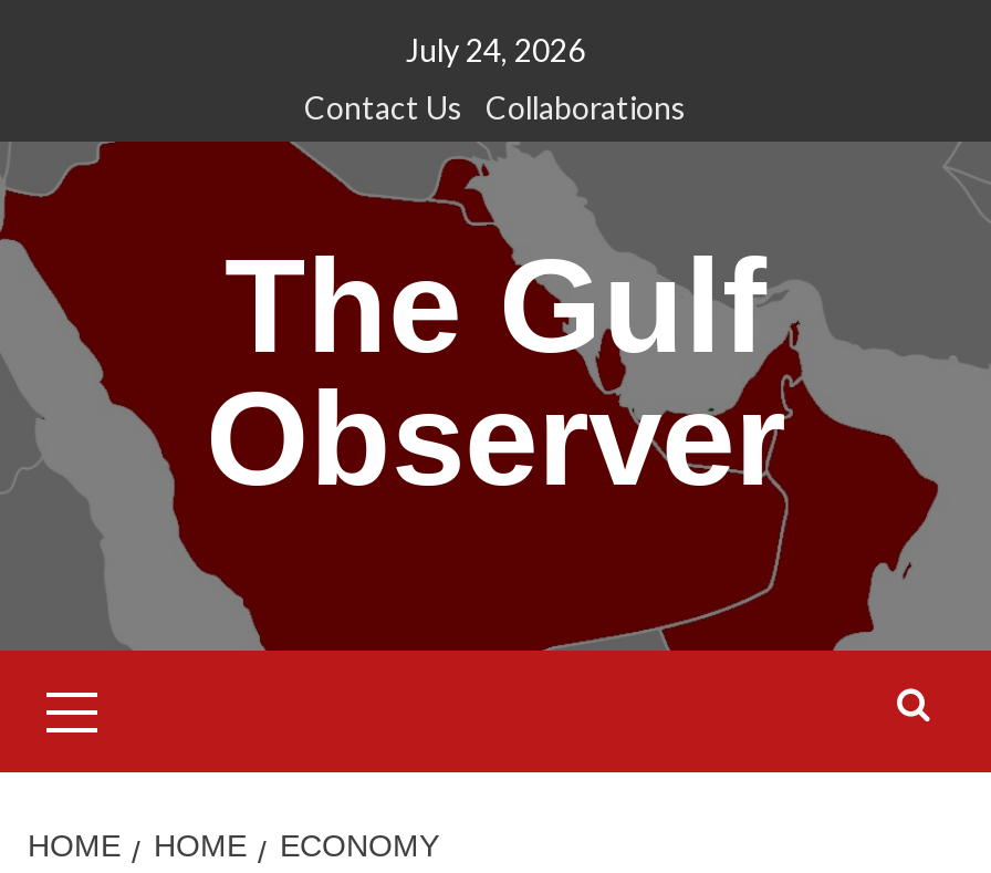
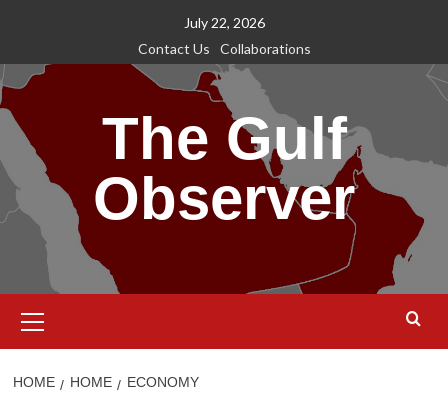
- July 24, 2026
+ July 22, 2026
